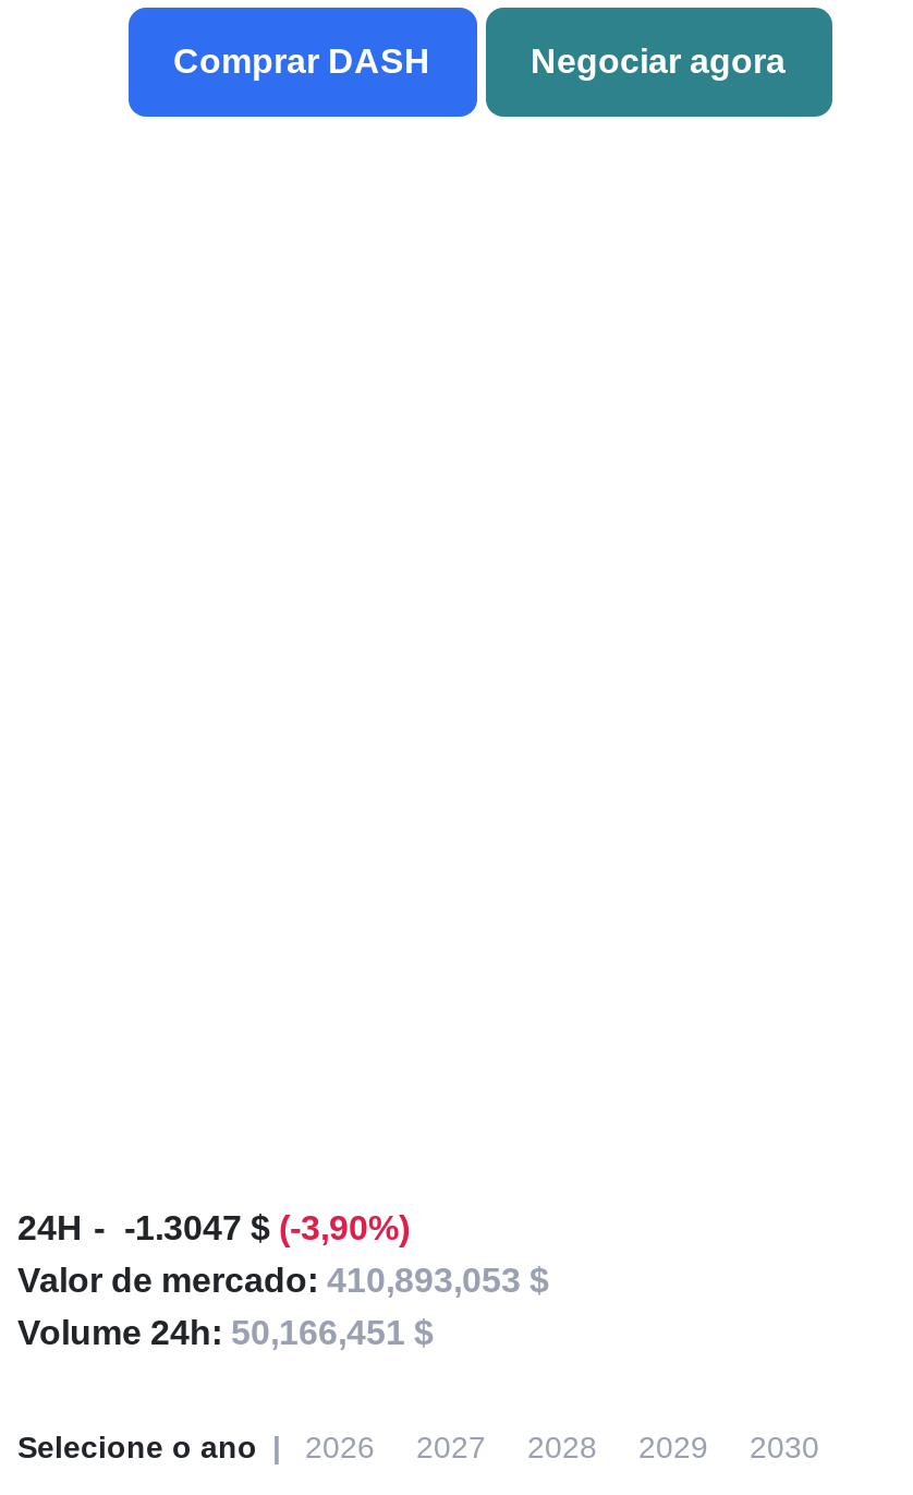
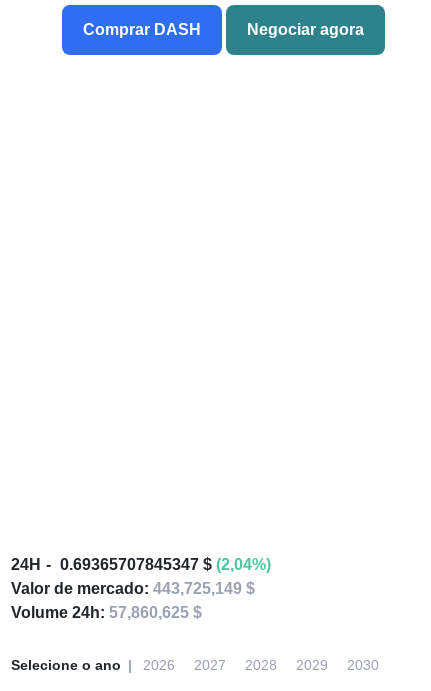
- 24H -1.3047 $(-3,90%)
+ 24H 0.69365707845347 $(2,04%)

- Valor de mercado: 410,893,053 $
+ Valor de mercado: 443,725,149 $

- Volume 24h: 50,166,451 $
+ Volume 24h: 57,860,625 $
